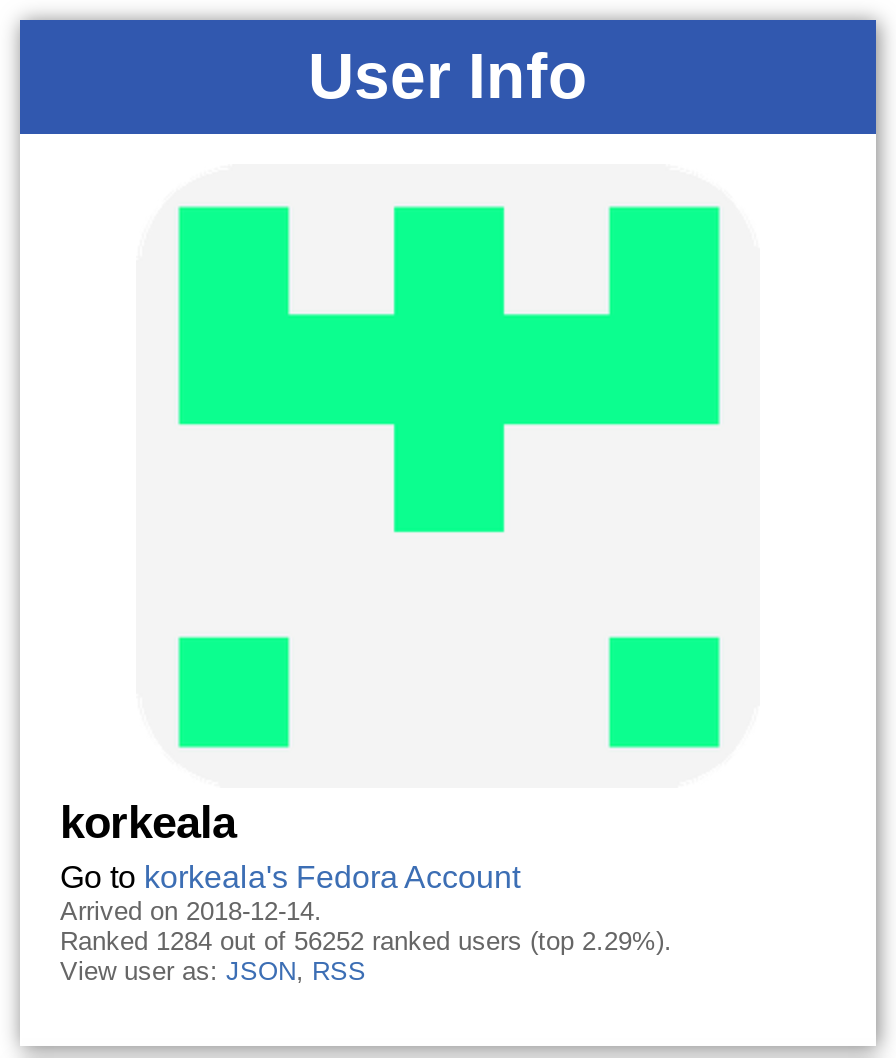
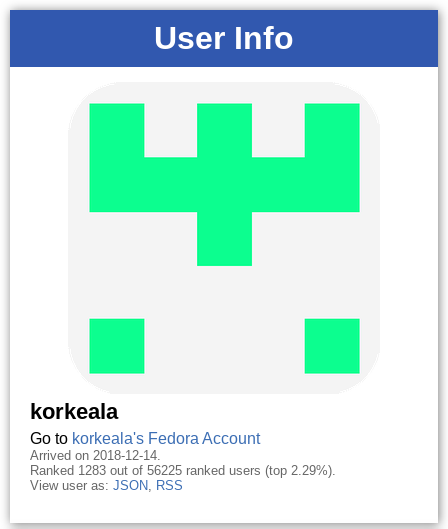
- Ranked 1284 out of 56252 ranked users (top 2.29%).
+ Ranked 1283 out of 56225 ranked users (top 2.29%).
